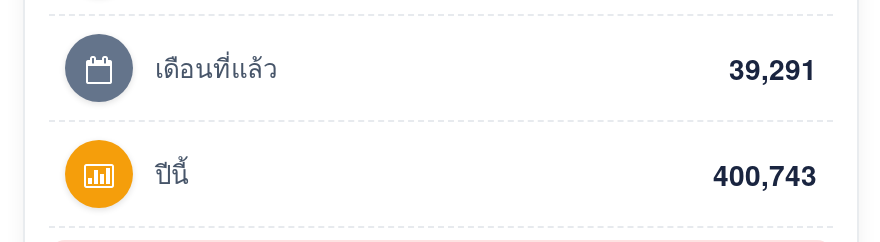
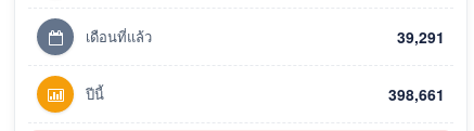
- 400,743
+ 398,661
